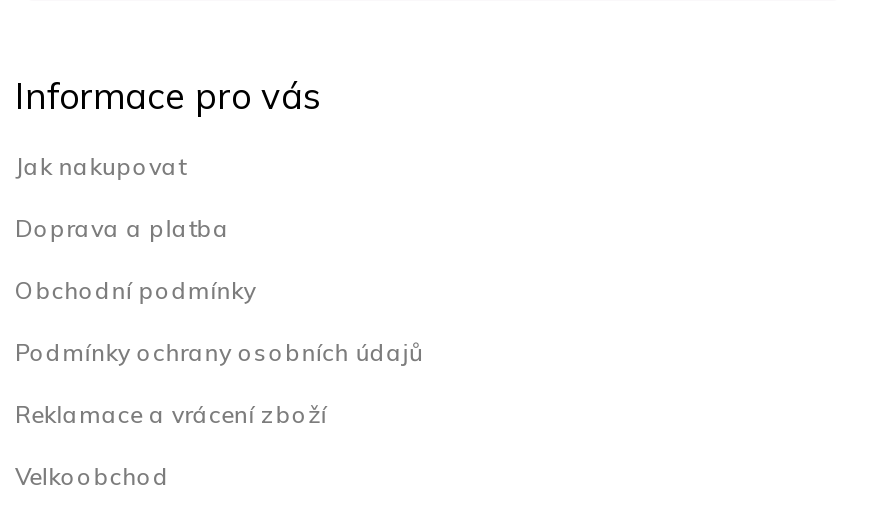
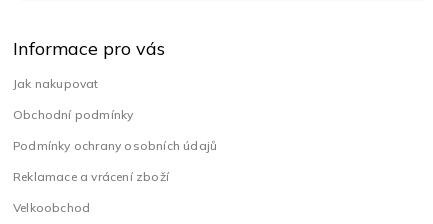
- Doprava a platba
